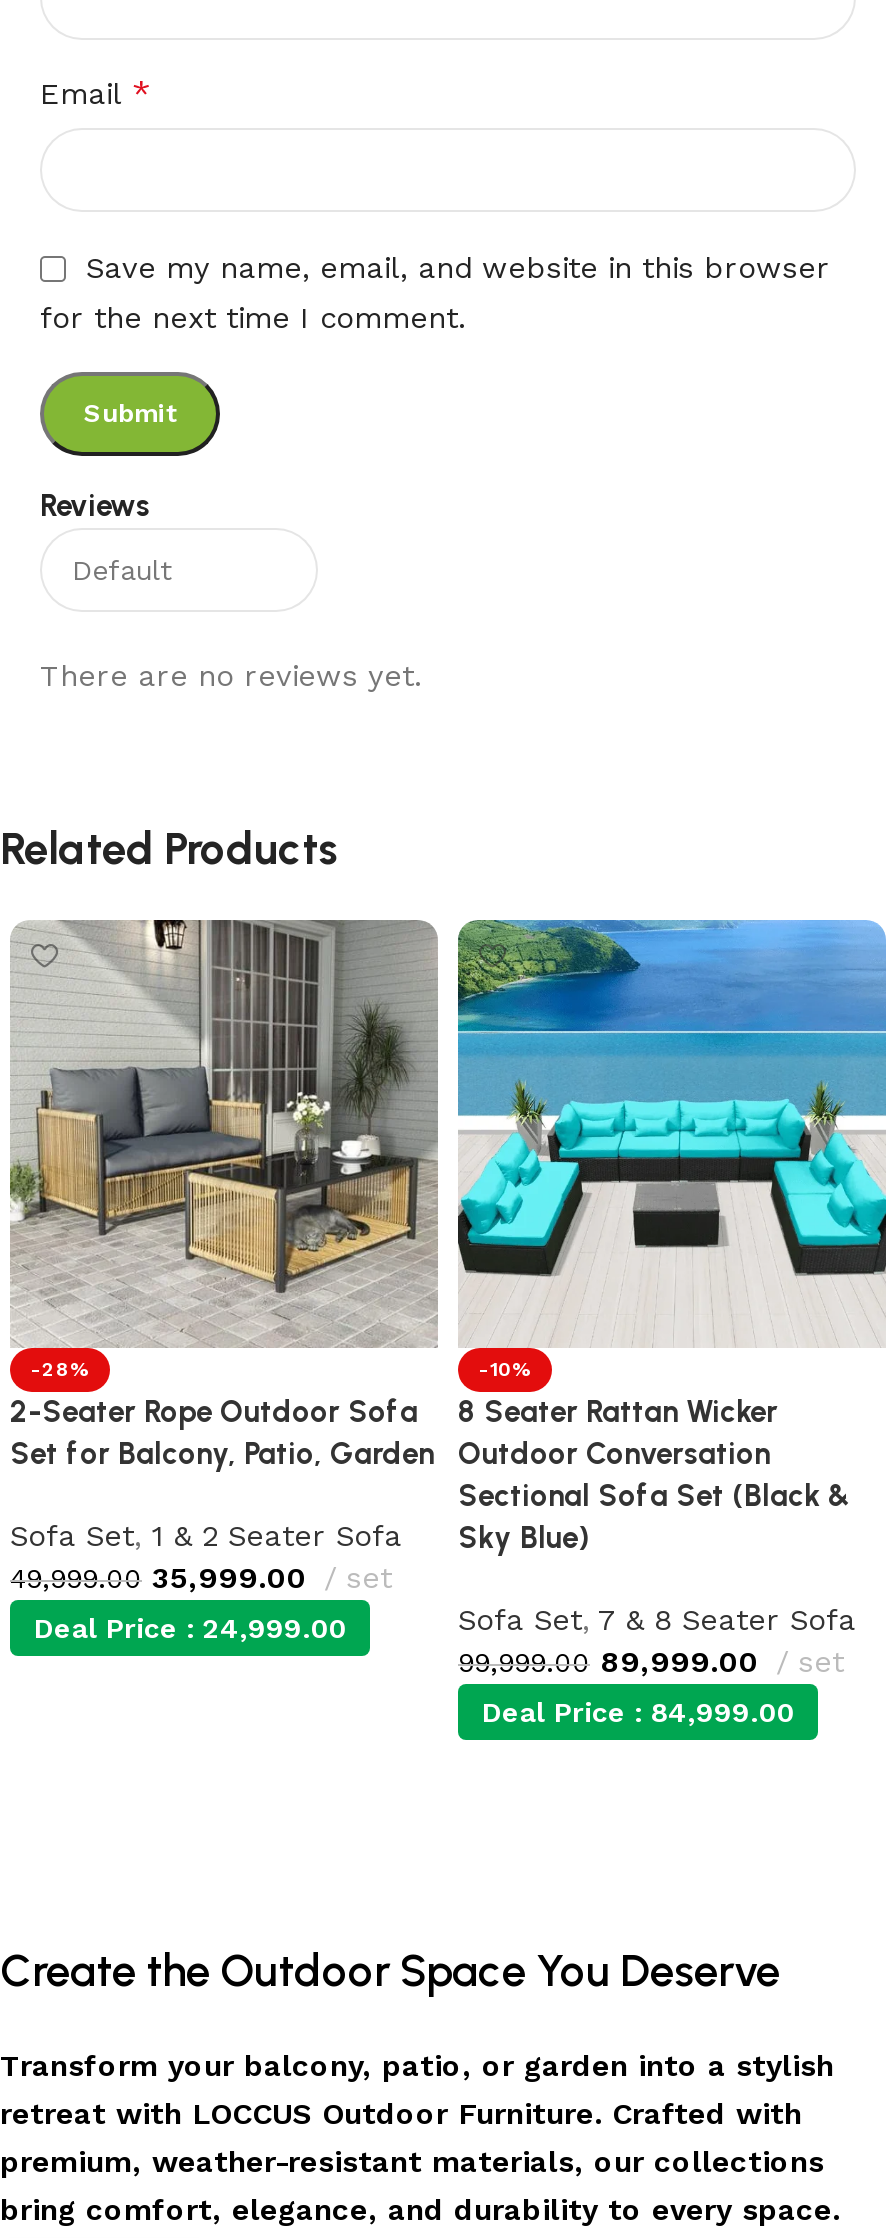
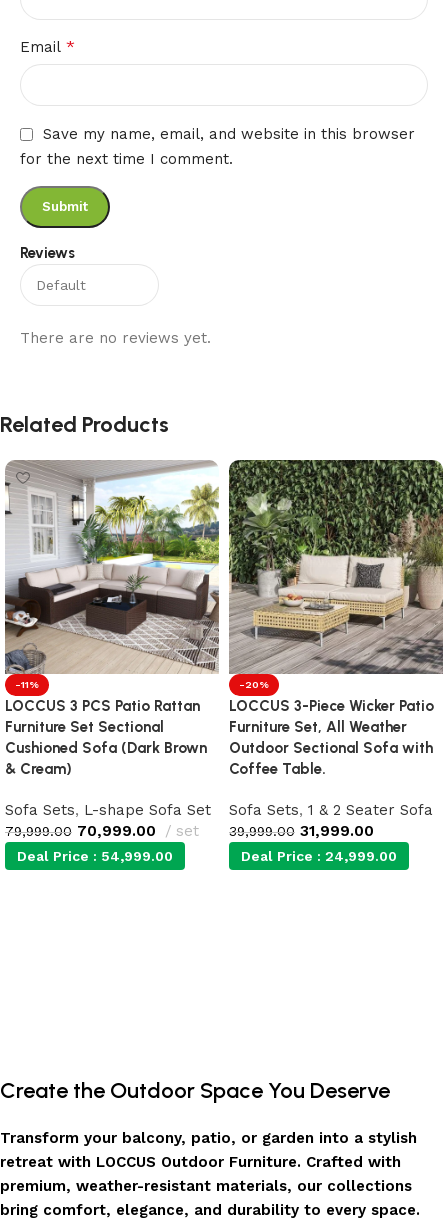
- [image]
- -28%
- 2-Seater Rope Outdoor Sofa
- Set for Balcony, Patio, Garden
+ [image]
+ -11%
+ LOCCUS 3 PCS Patio Rattan
+ Furniture Set Sectional
+ Cushioned Sofa (Dark Brown
+ & Cream)

- [image]
- -10%
- 8 Seater Rattan Wicker
- Outdoor Conversation
- Sectional Sofa Set (Black &
- Sky Blue)
+ [image]
+ -20%
+ LOCCUS 3-Piece Wicker Patio
+ Furniture Set, All Weather
+ Outdoor Sectional Sofa with
+ Coffee Table.

- Sofa Set, 1 & 2 Seater Sofa
- 49,999.00 35,999.00
+ Sofa Sets, L-shape Sofa Set
+ 79,999.00 70,999.00

- Deal Price : 24,999.00
+ Deal Price : 54,999.00

- Sofa Set, 7 & 8 Seater Sofa
- 99,999.00 89,999.00
- set
- Deal Price : 84,999.00
+ Sofa Sets, 1 & 2 Seater Sofa
+ 39,999.00 31,999.00
+ Deal Price : 24,999.00
